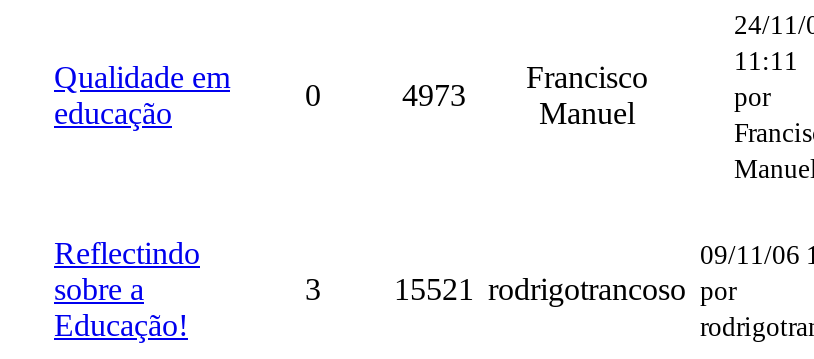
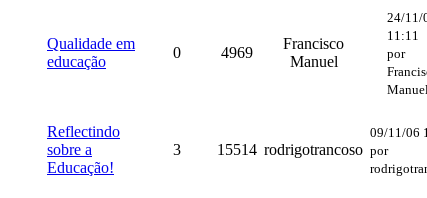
- 4973
+ 4969

- 15521 rodrigotrancoso
+ 15514 rodrigotrancoso
